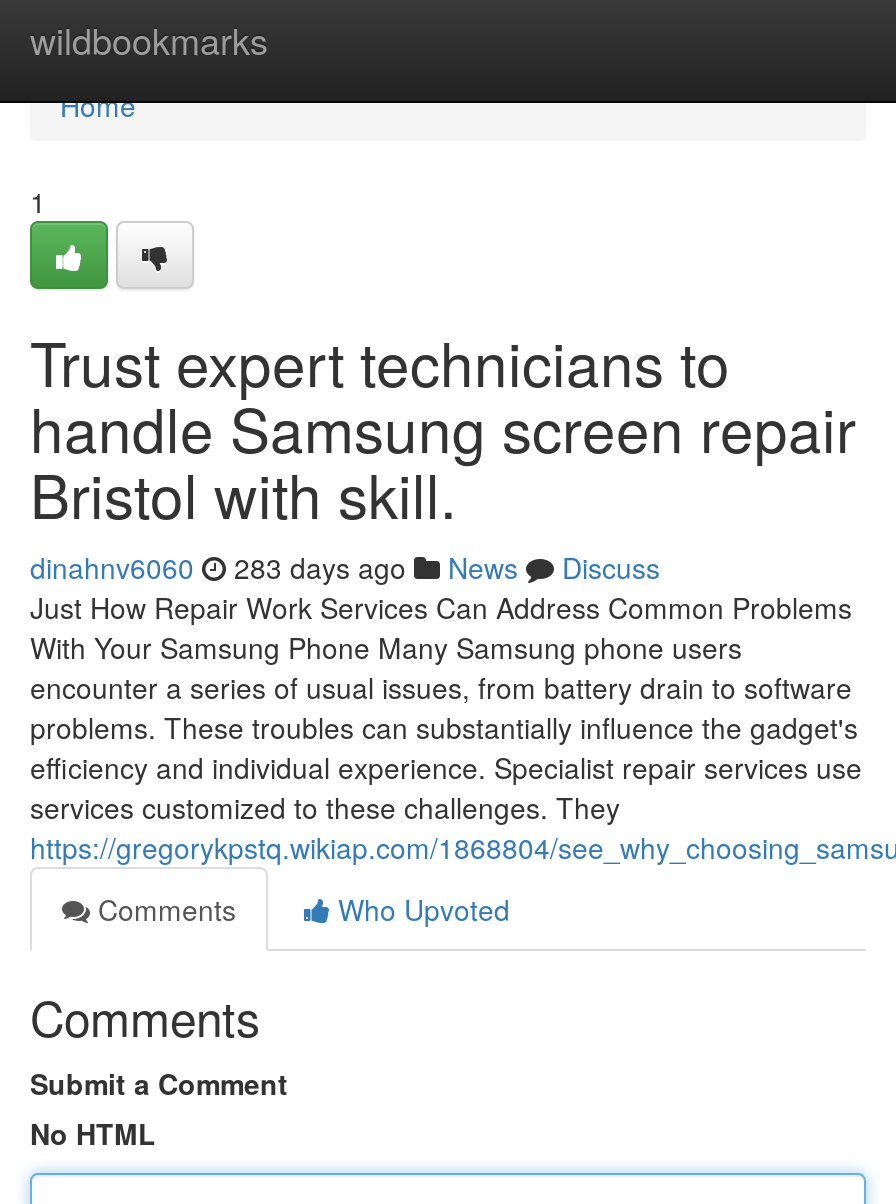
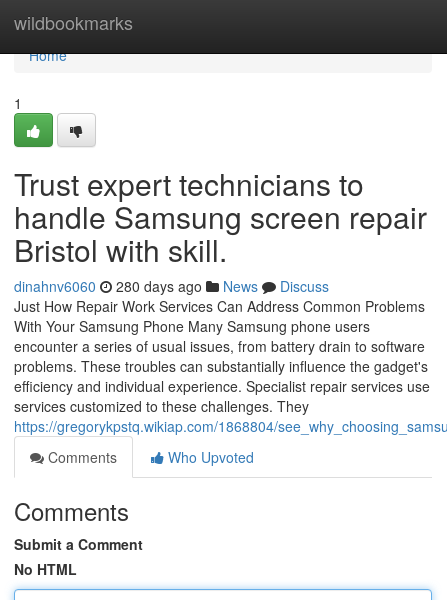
- dinahnv6060 283 days ago News Discuss
+ dinahnv6060 280 days ago News Discuss
